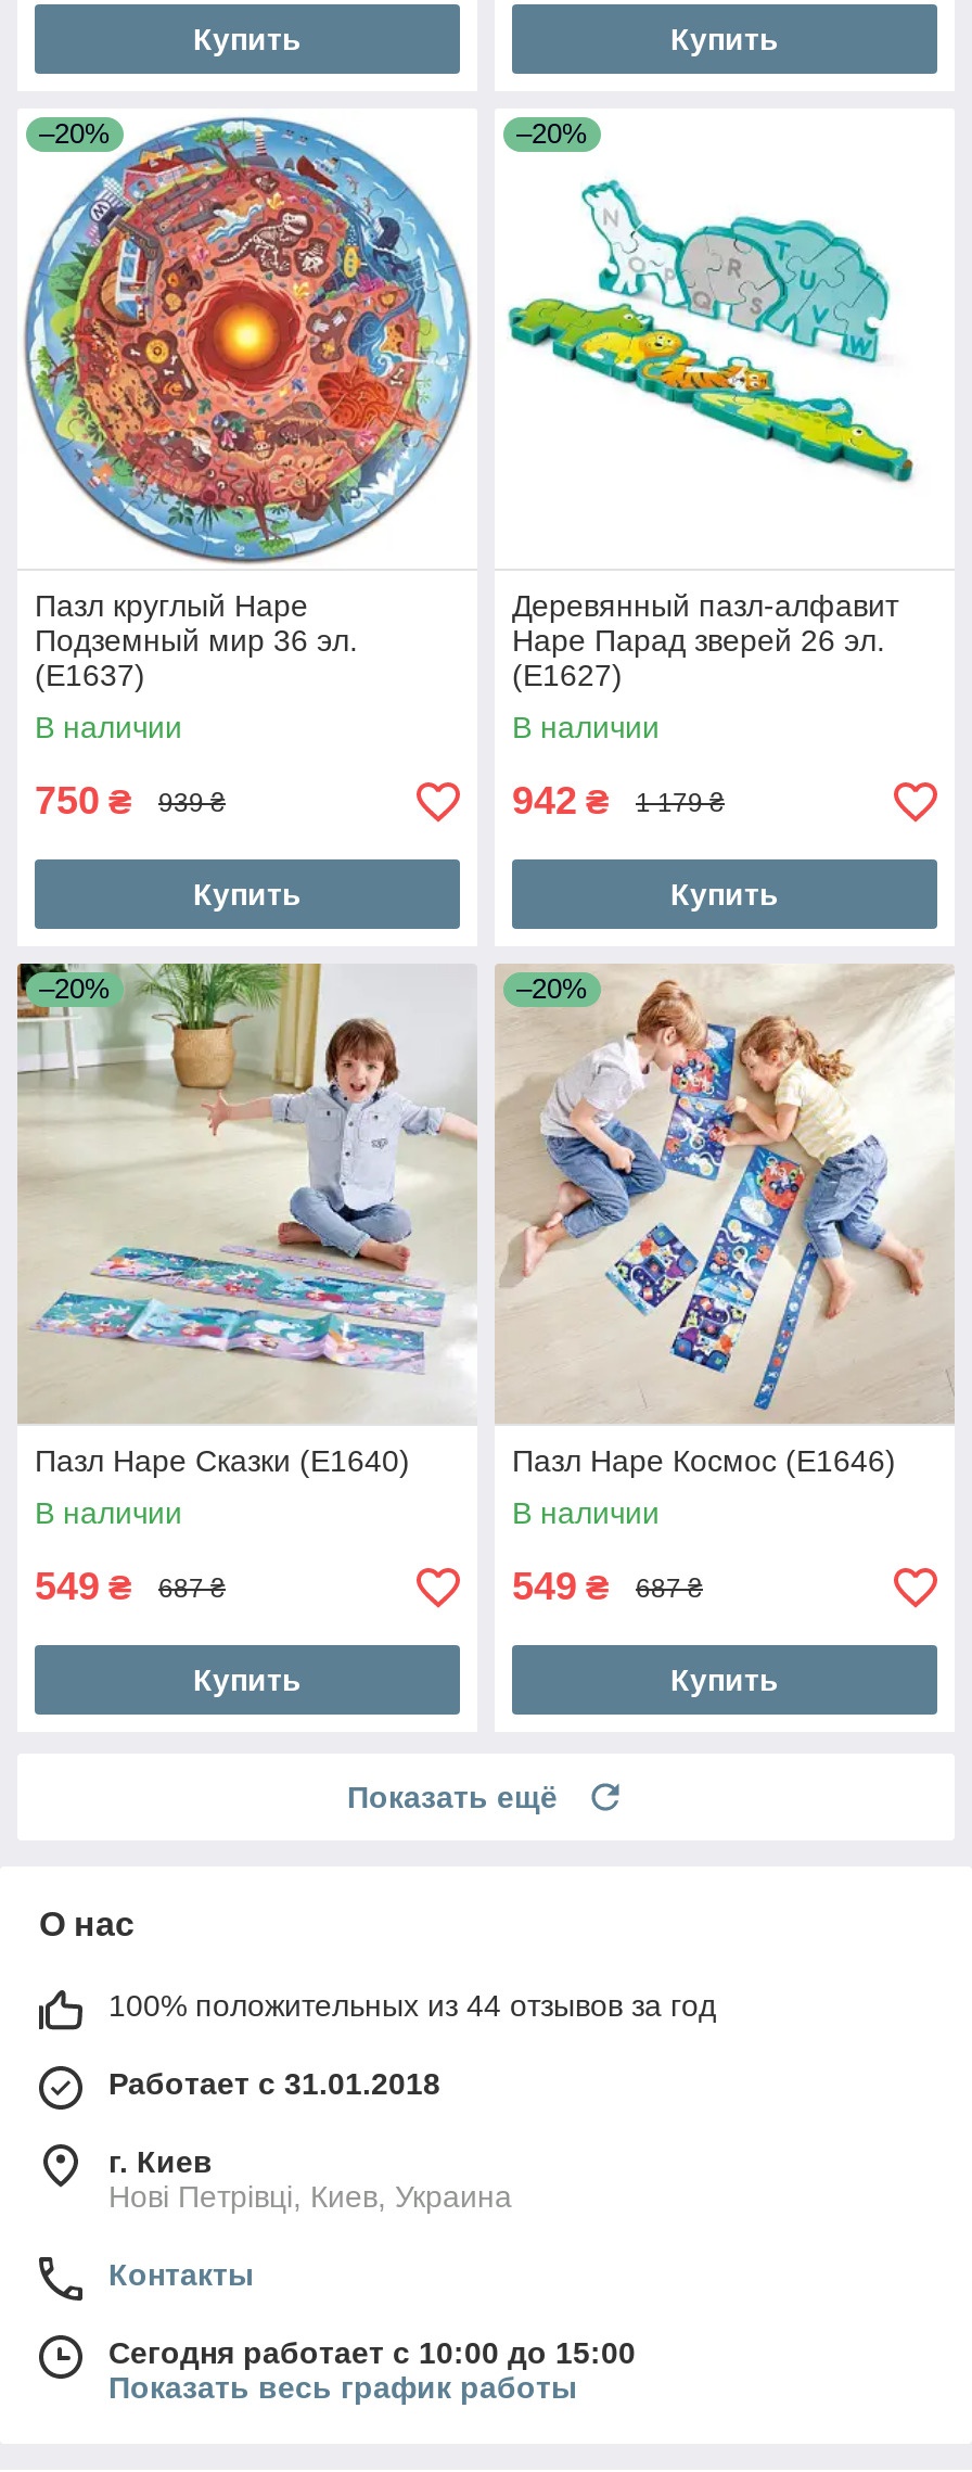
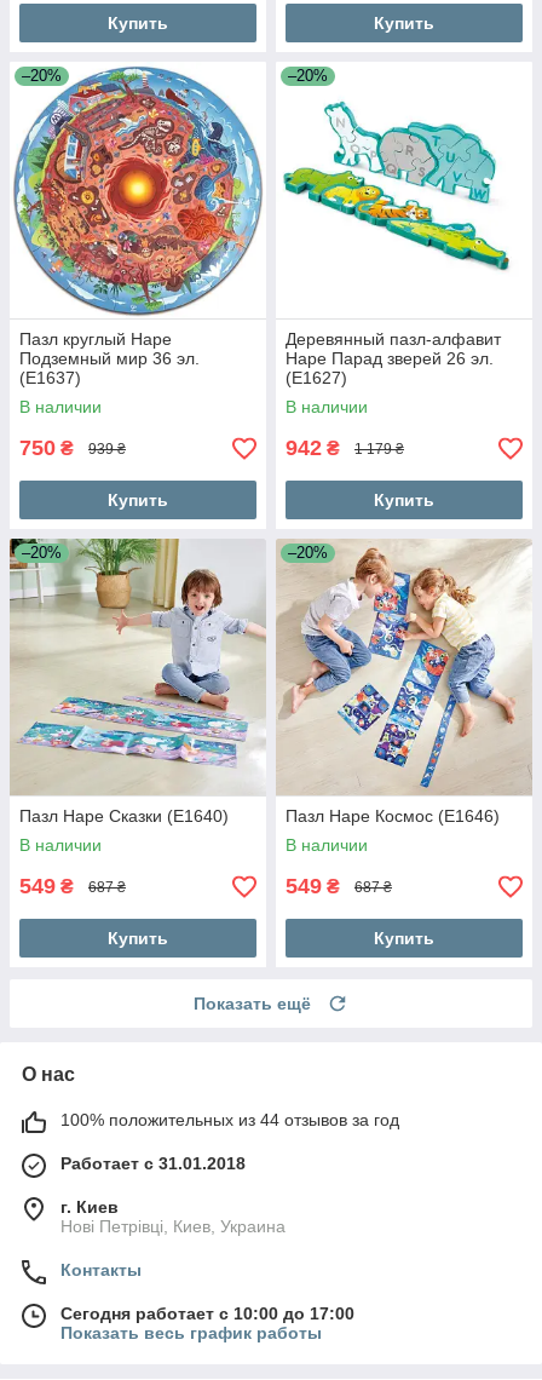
- Сегодня работает с 10:00 до 15:00
+ Сегодня работает с 10:00 до 17:00
